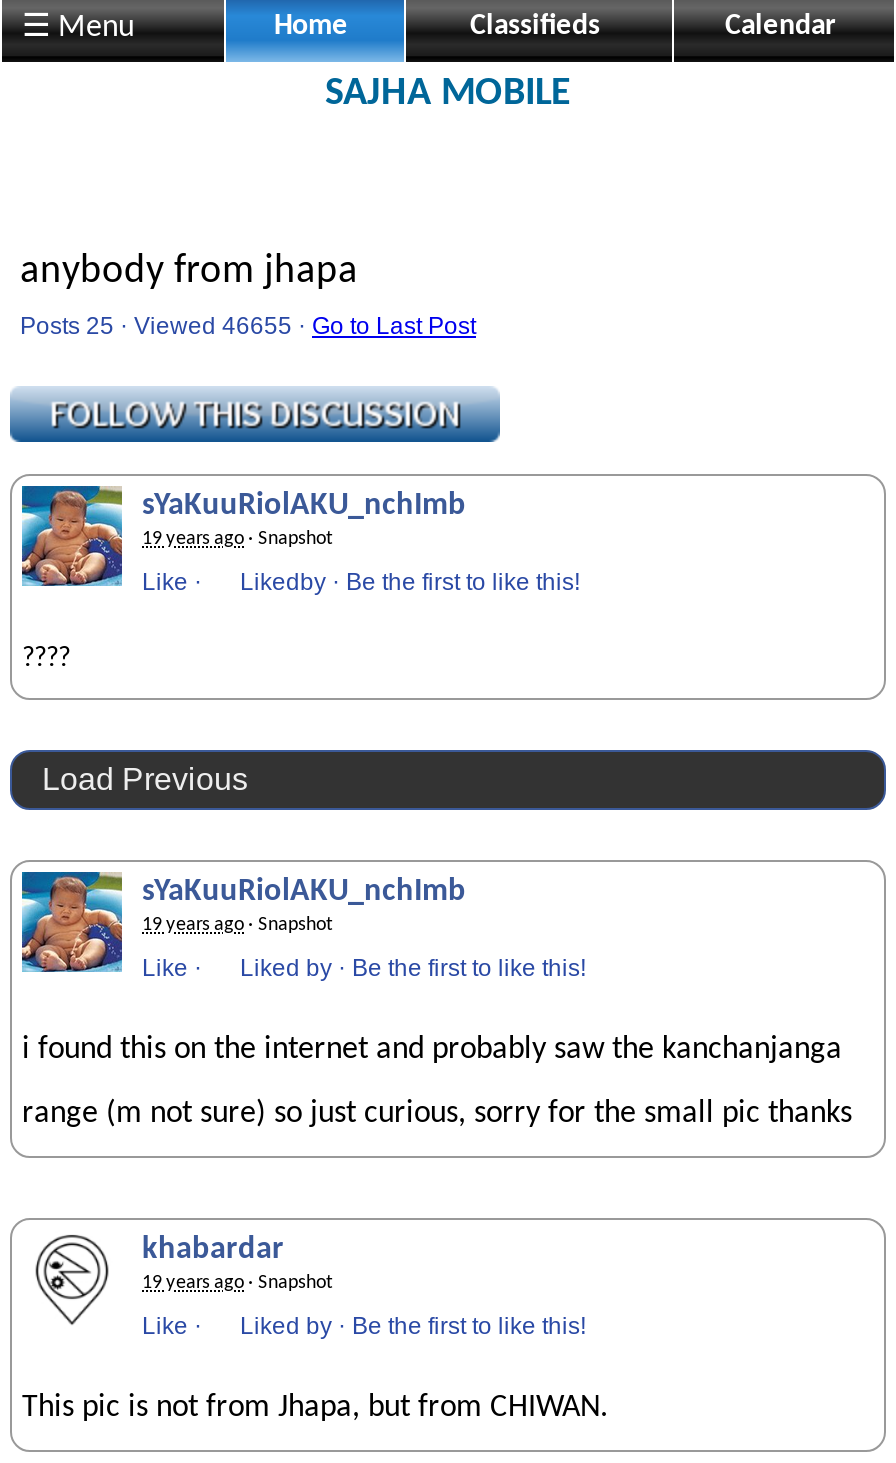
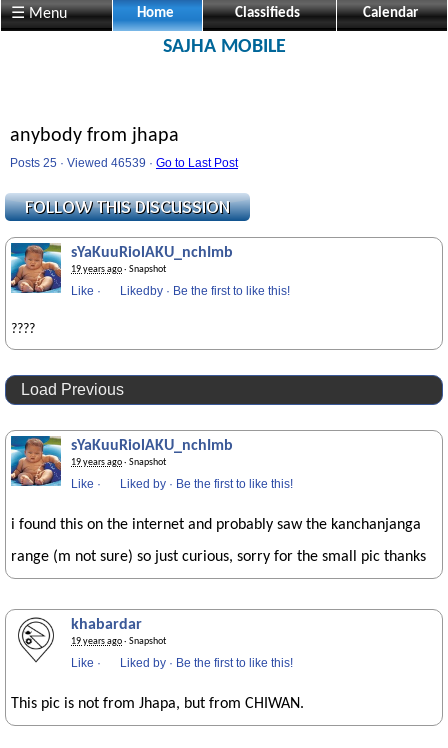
- Posts 25 · Viewed 46655 · Go to Last Post
+ Posts 25 · Viewed 46539 · Go to Last Post
